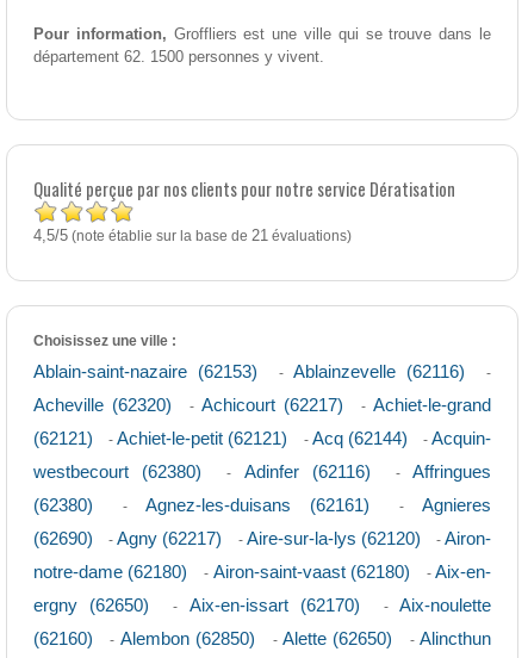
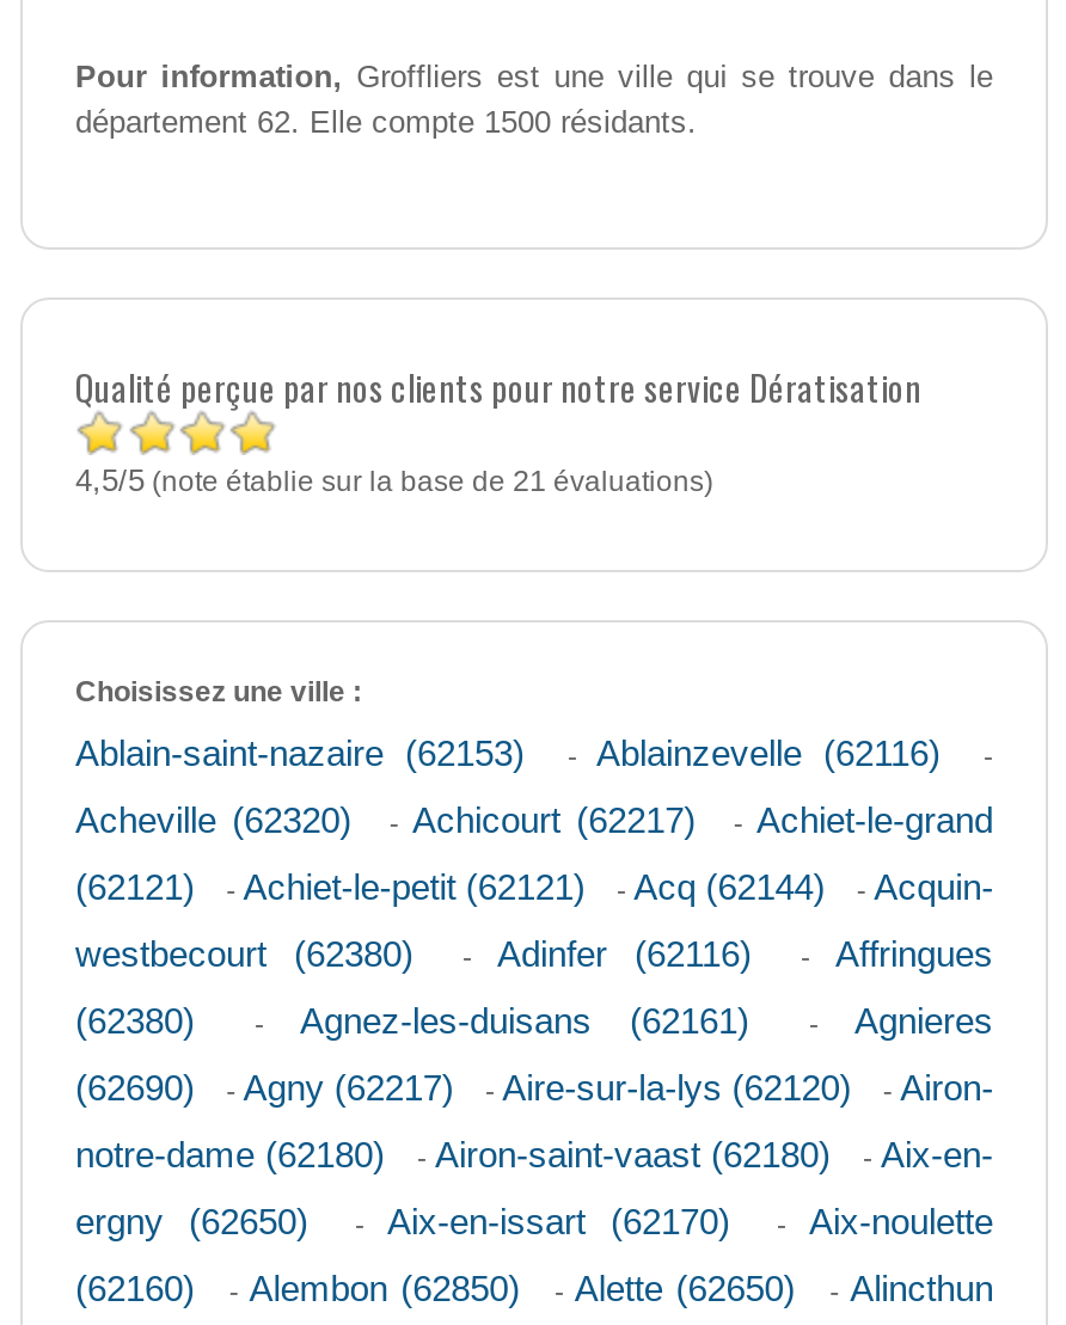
- département 62. 1500 personnes y vivent.
+ département 62. Elle compte 1500 résidants.
